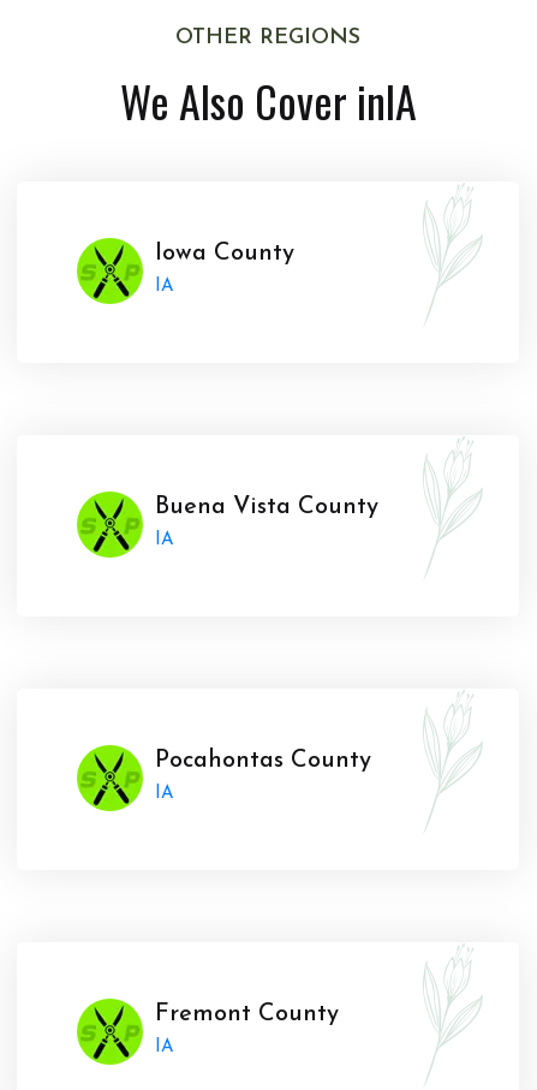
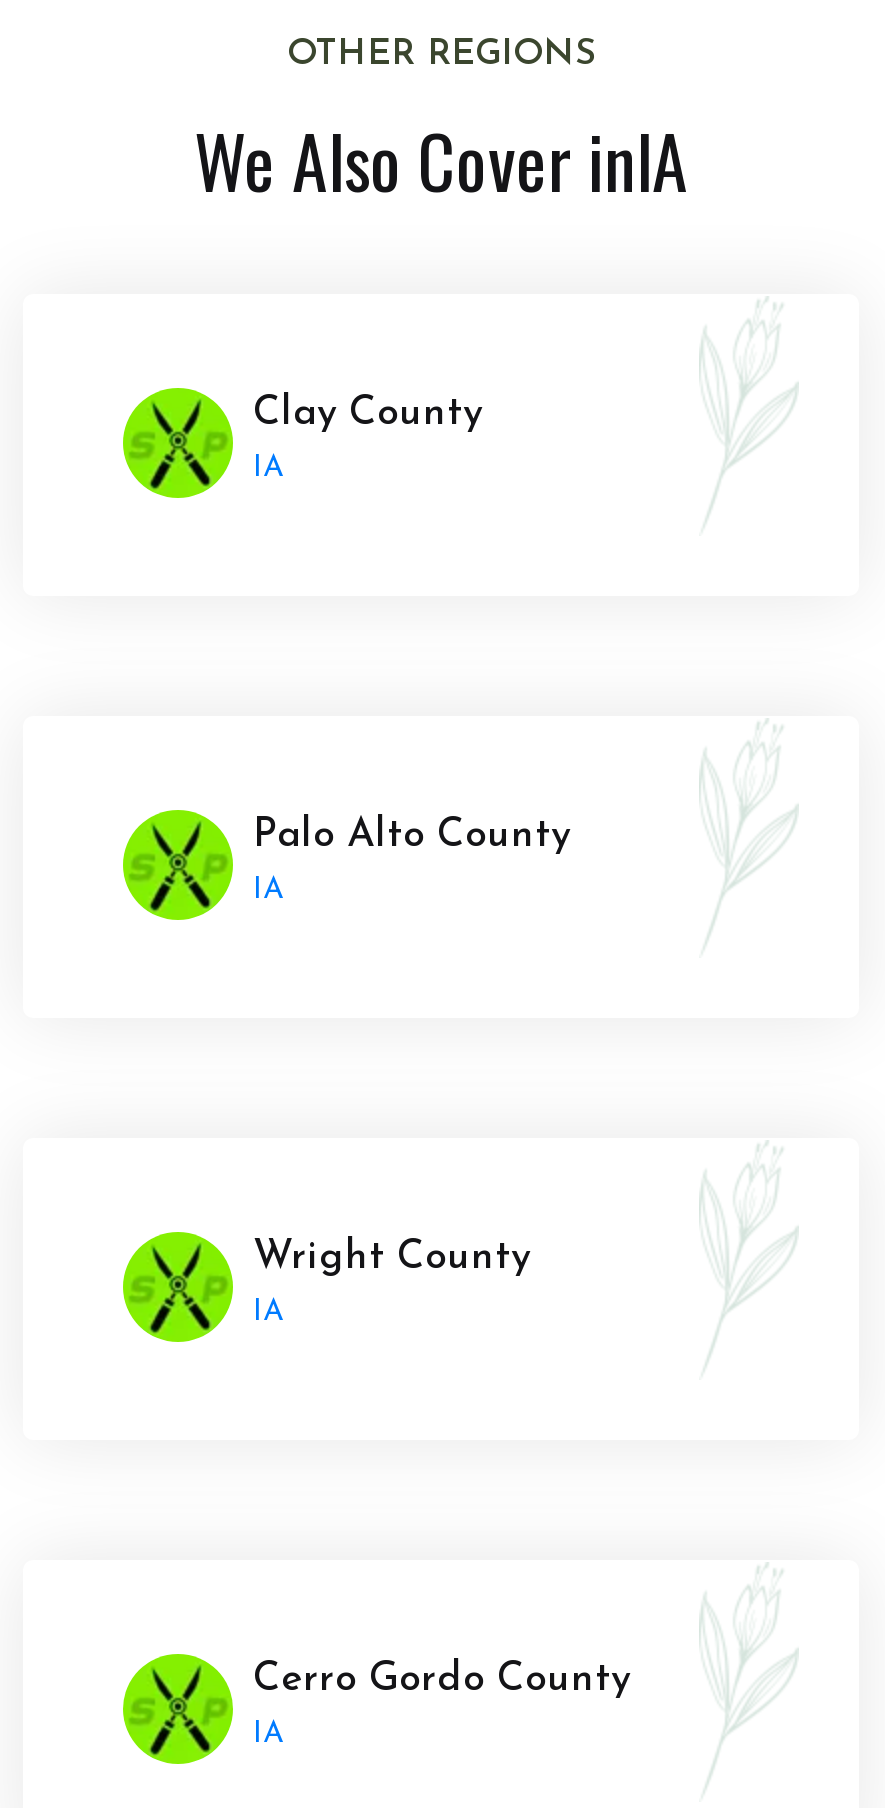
- Iowa County
+ Clay County

- Buena Vista County
+ Palo Alto County

- Pocahontas County
+ Wright County

- Fremont County
+ Cerro Gordo County
